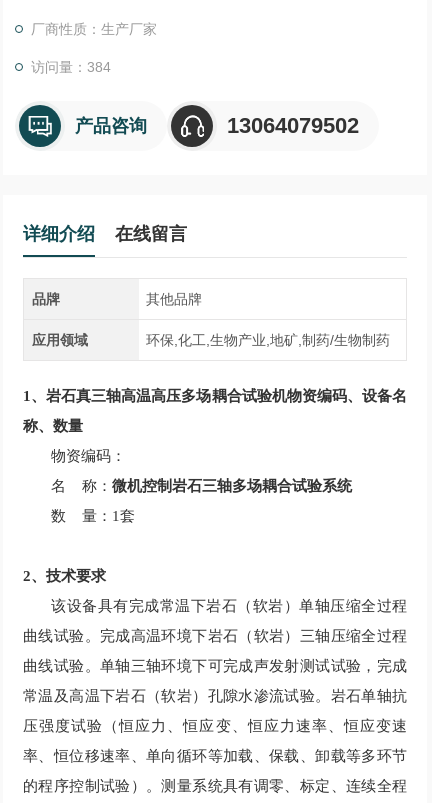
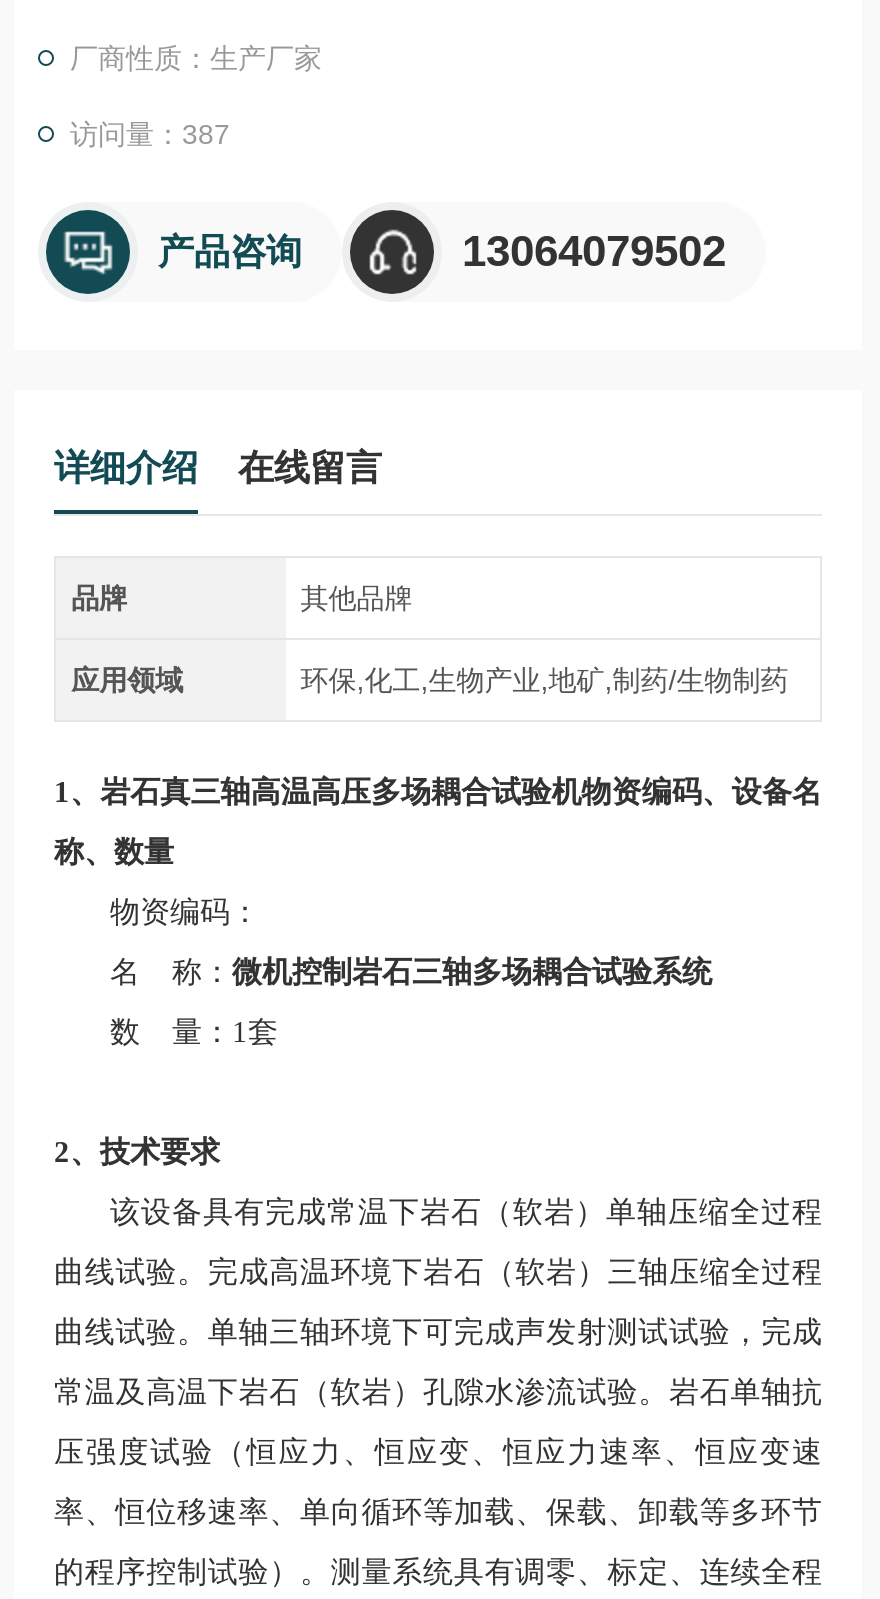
- 访问量：384
+ 访问量：387
